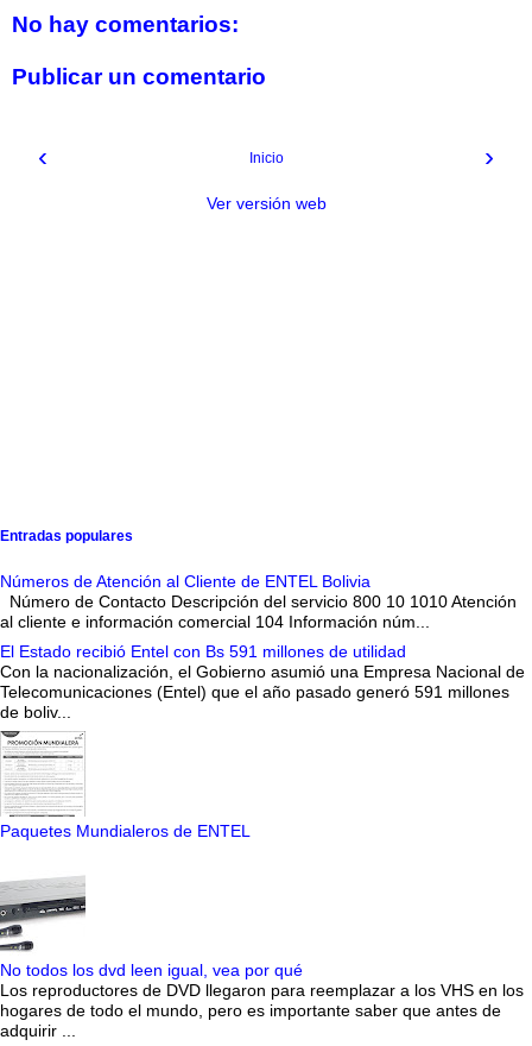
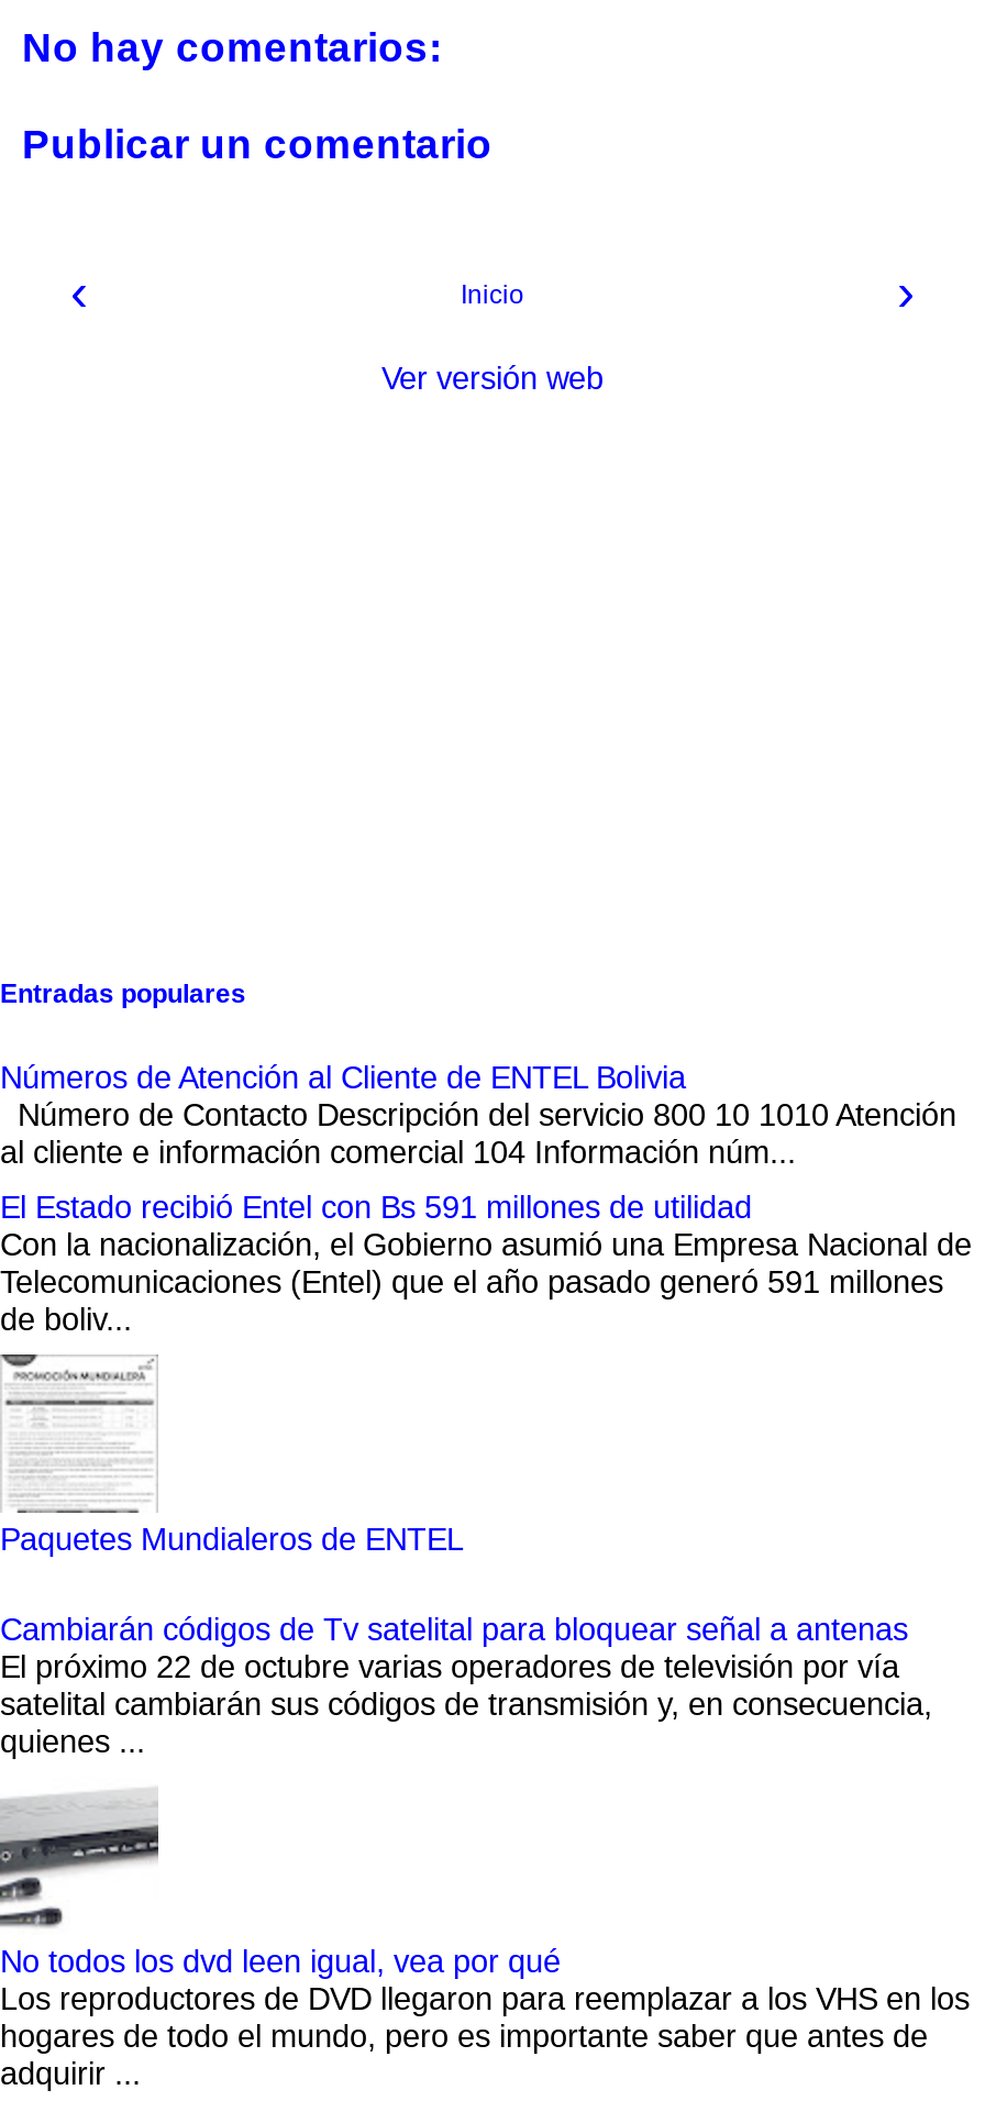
+ Cambiarán códigos de Tv satelital para bloquear señal a antenas
+ El próximo 22 de octubre varias operadores de televisión por vía
+ satelital cambiarán sus códigos de transmisión y, en consecuencia,
+ quienes ...
